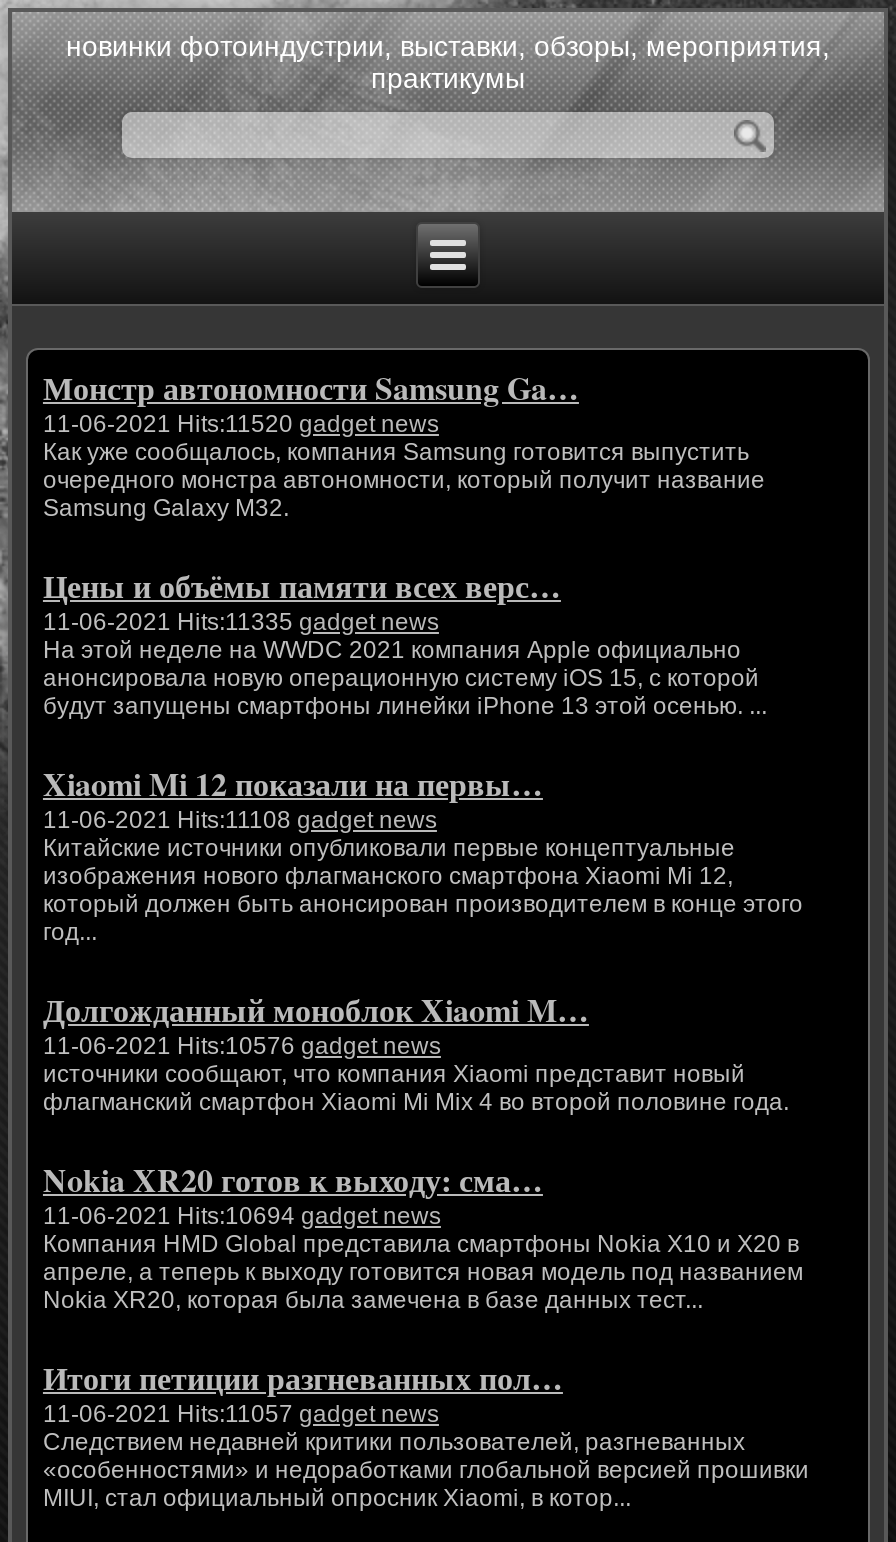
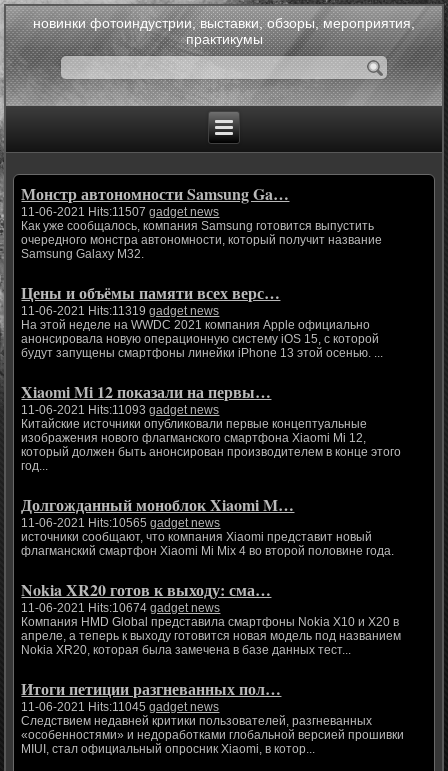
- 11-06-2021 Hits:11520 gadget news
+ 11-06-2021 Hits:11507 gadget news

- 11-06-2021 Hits:11335 gadget news
+ 11-06-2021 Hits:11319 gadget news

- 11-06-2021 Hits:11108 gadget news
+ 11-06-2021 Hits:11093 gadget news

- 11-06-2021 Hits:10576 gadget news
+ 11-06-2021 Hits:10565 gadget news

- 11-06-2021 Hits:10694 gadget news
+ 11-06-2021 Hits:10674 gadget news

- 11-06-2021 Hits:11057 gadget news
+ 11-06-2021 Hits:11045 gadget news
